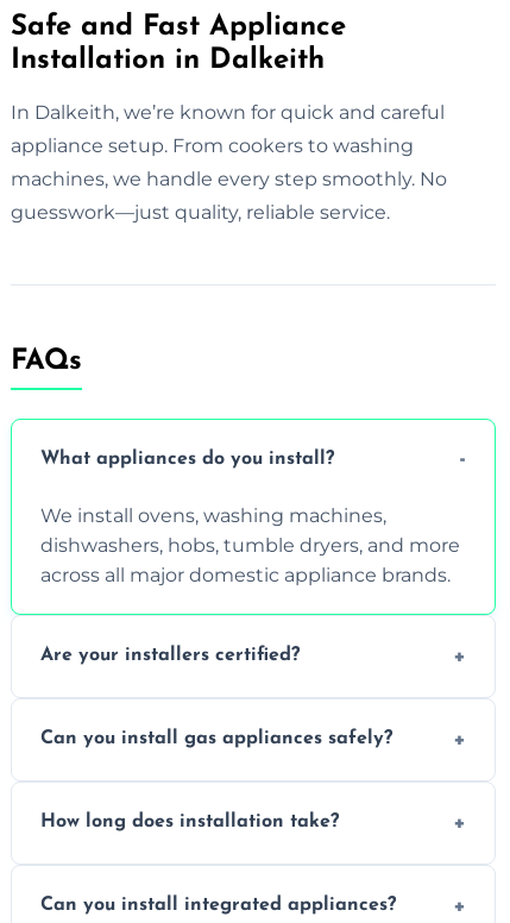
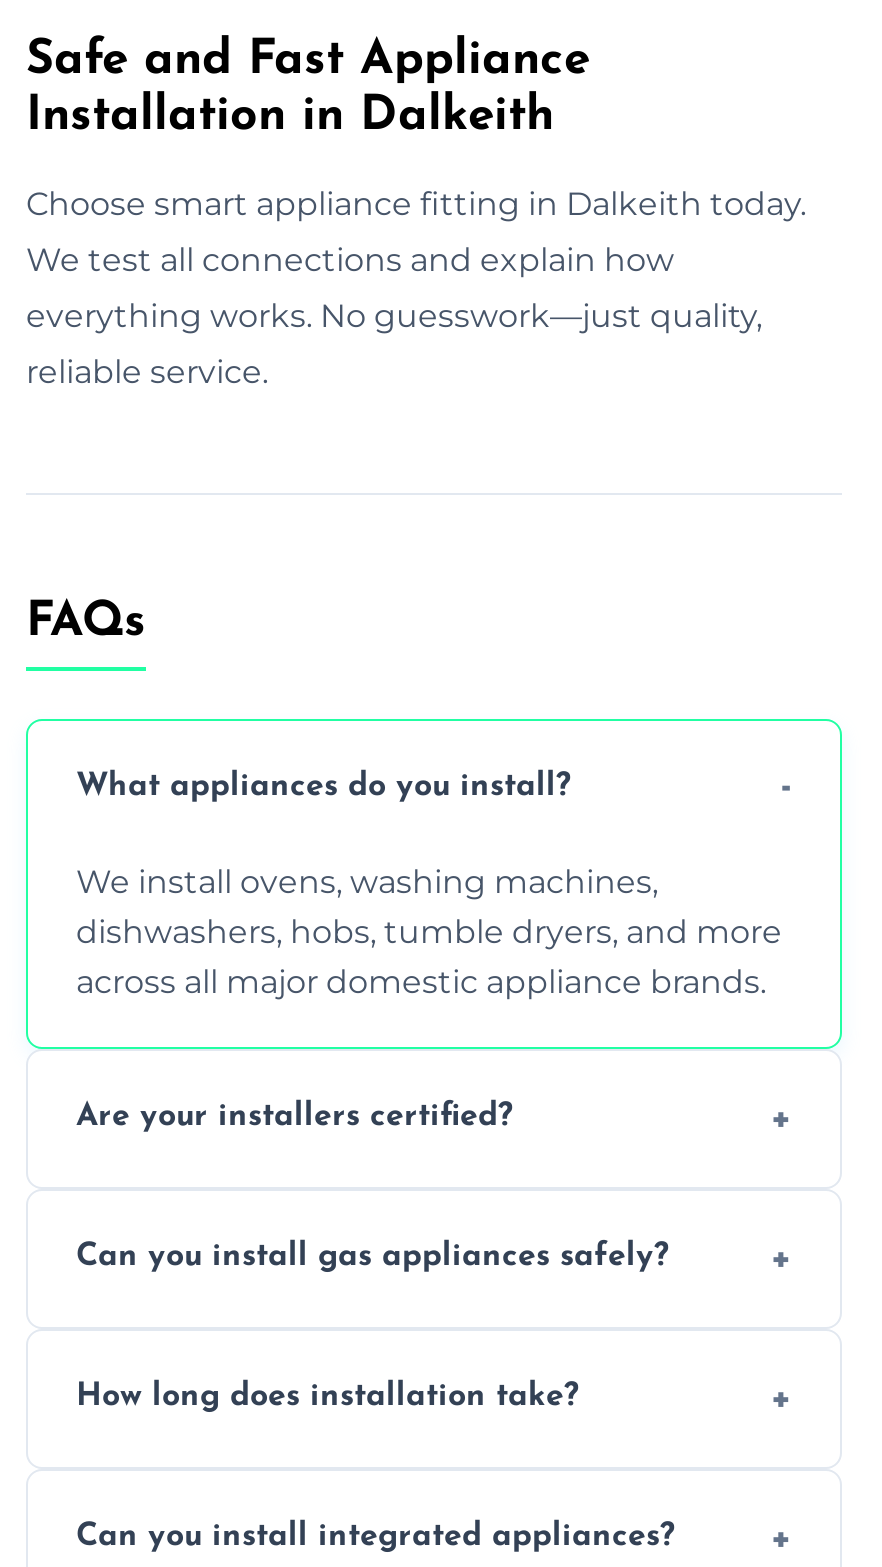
- In Dalkeith, we’re known for quick and careful
+ Choose smart appliance fitting in Dalkeith today.

- appliance setup. From cookers to washing
+ We test all connections and explain how

- machines, we handle every step smoothly. No
+ everything works. No guesswork—just quality,

- guesswork—just quality, reliable service.
+ reliable service.
